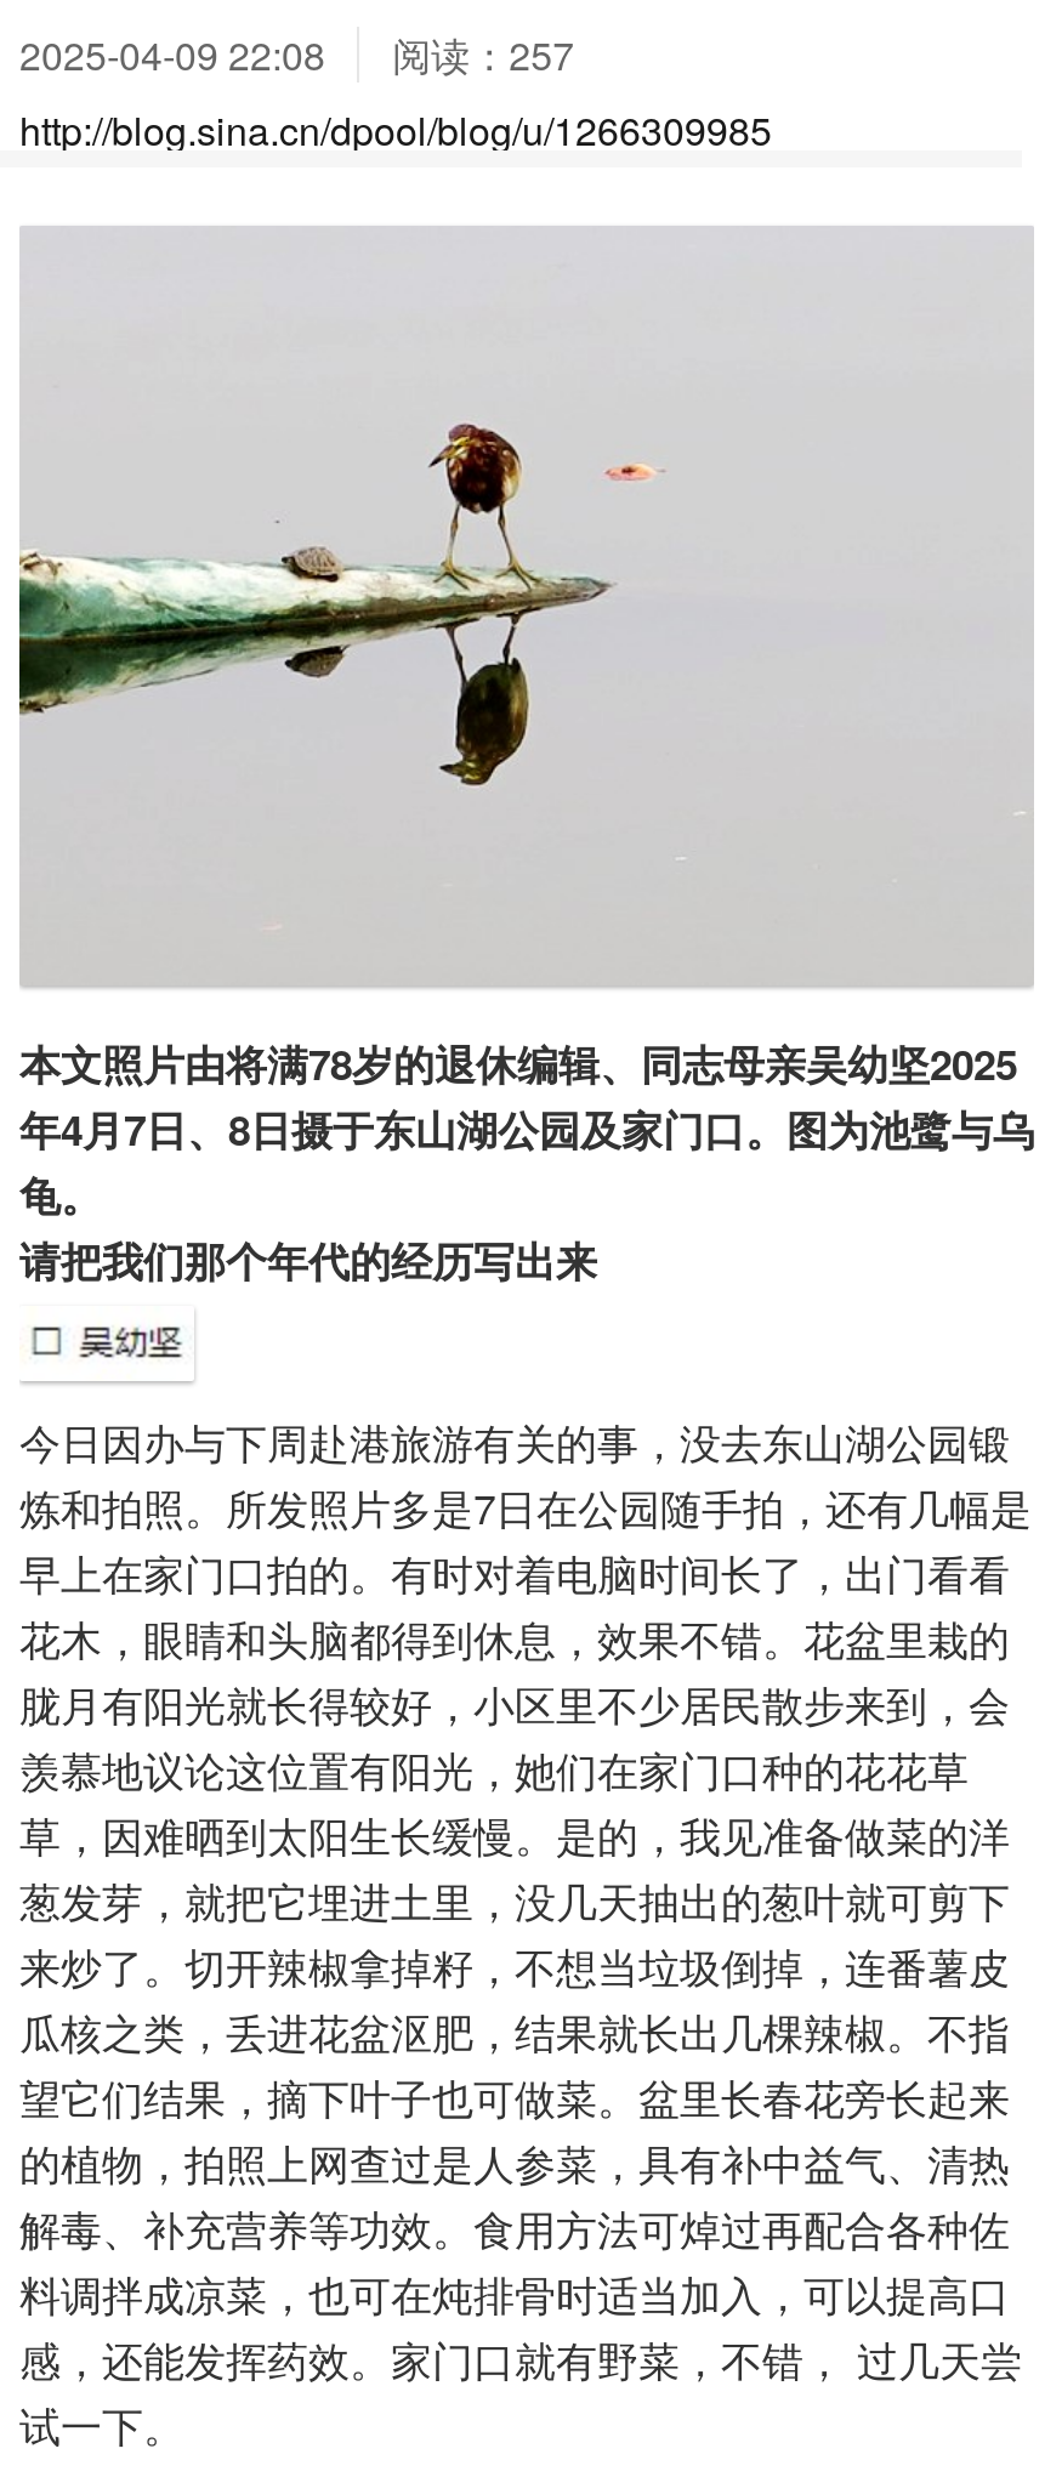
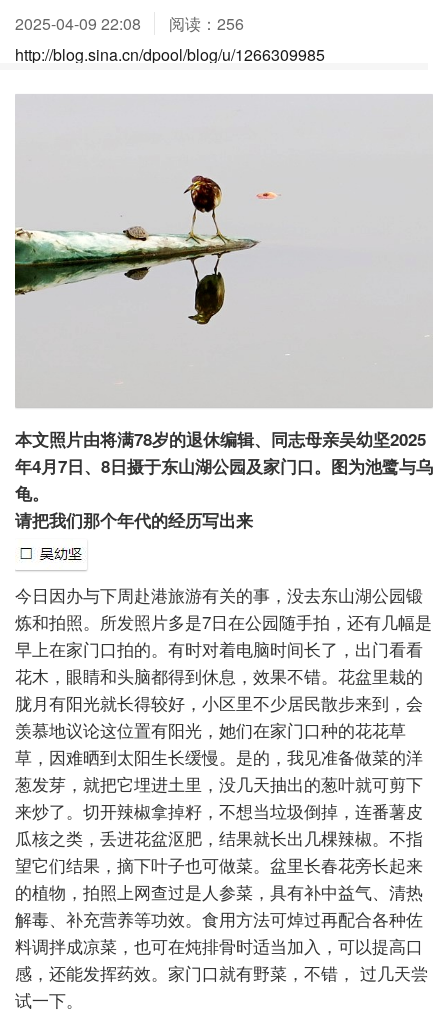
- 2025-04-09 22:08 阅读：257
+ 2025-04-09 22:08 阅读：256
